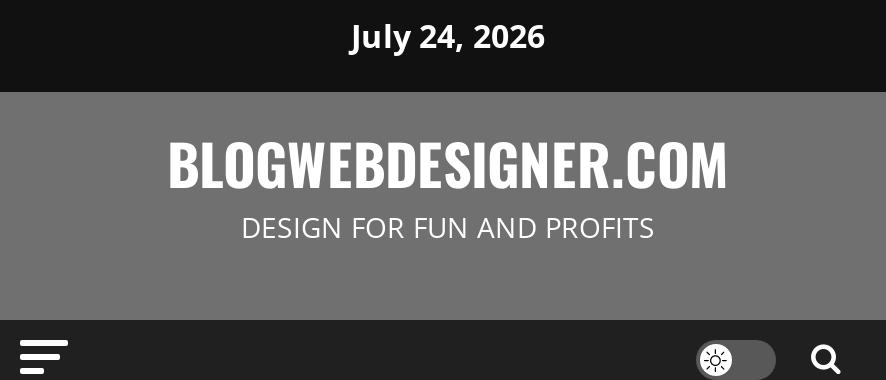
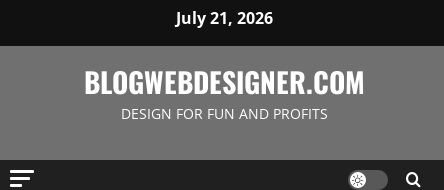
- July 24, 2026
+ July 21, 2026
